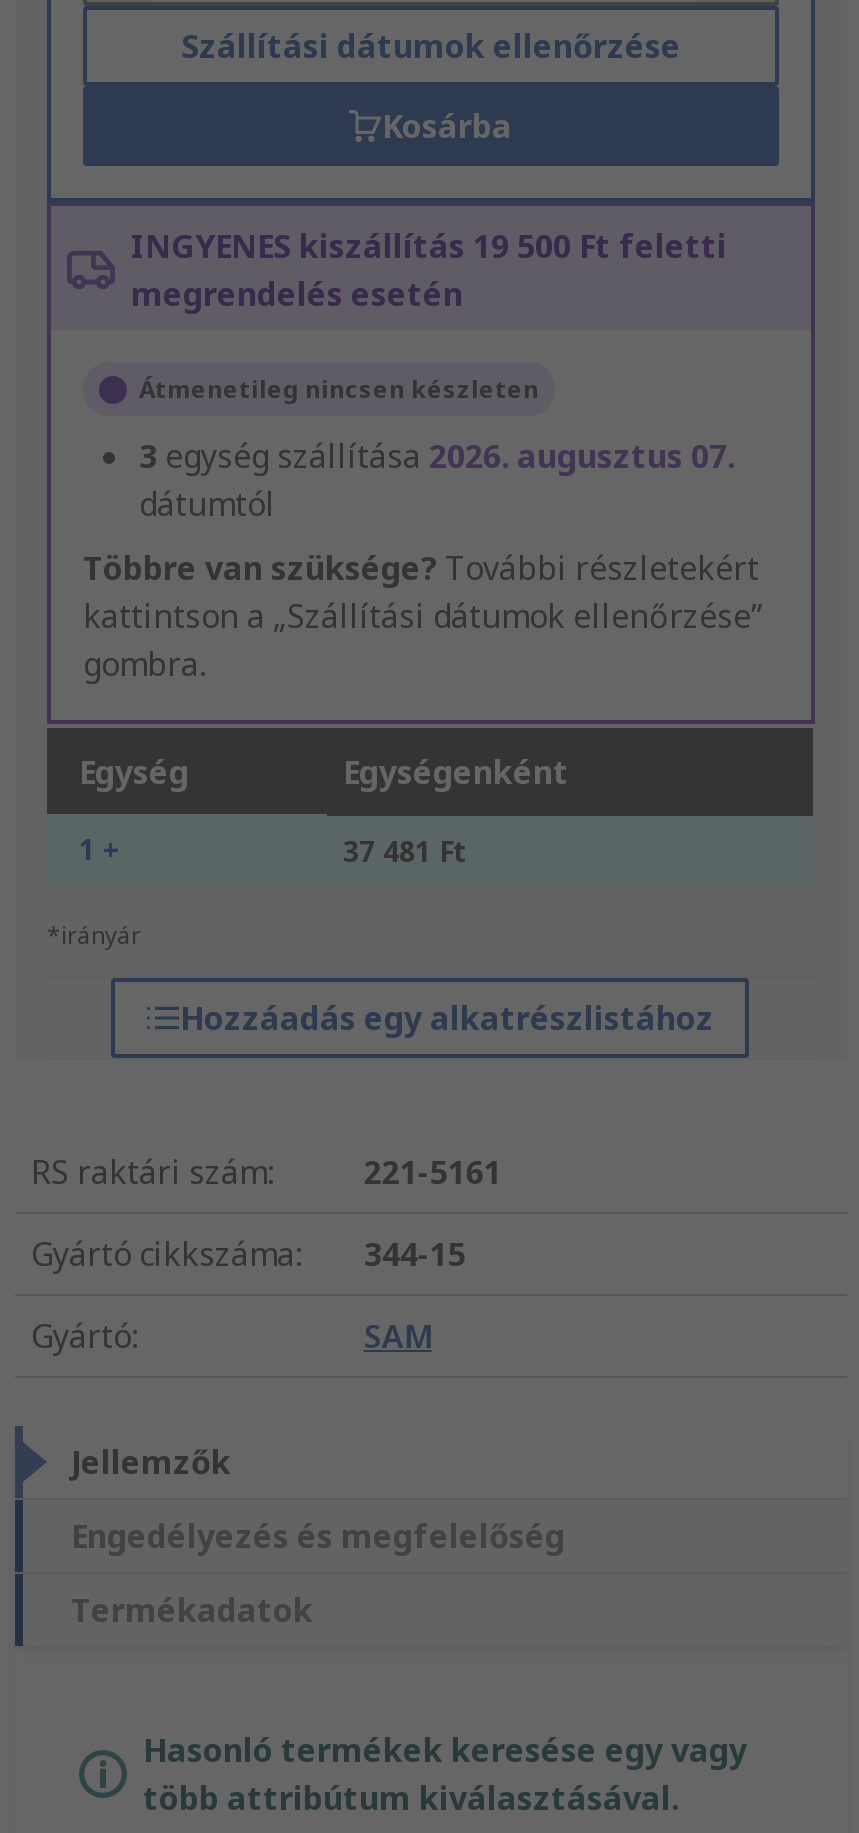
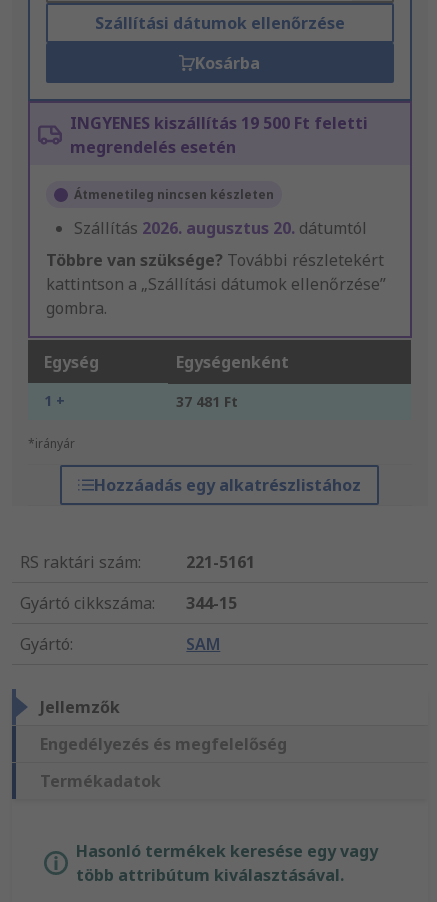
- 3 egység szállítása 2026. augusztus 07.
- dátumtól
+ Szállítás 2026. augusztus 20. dátumtól
